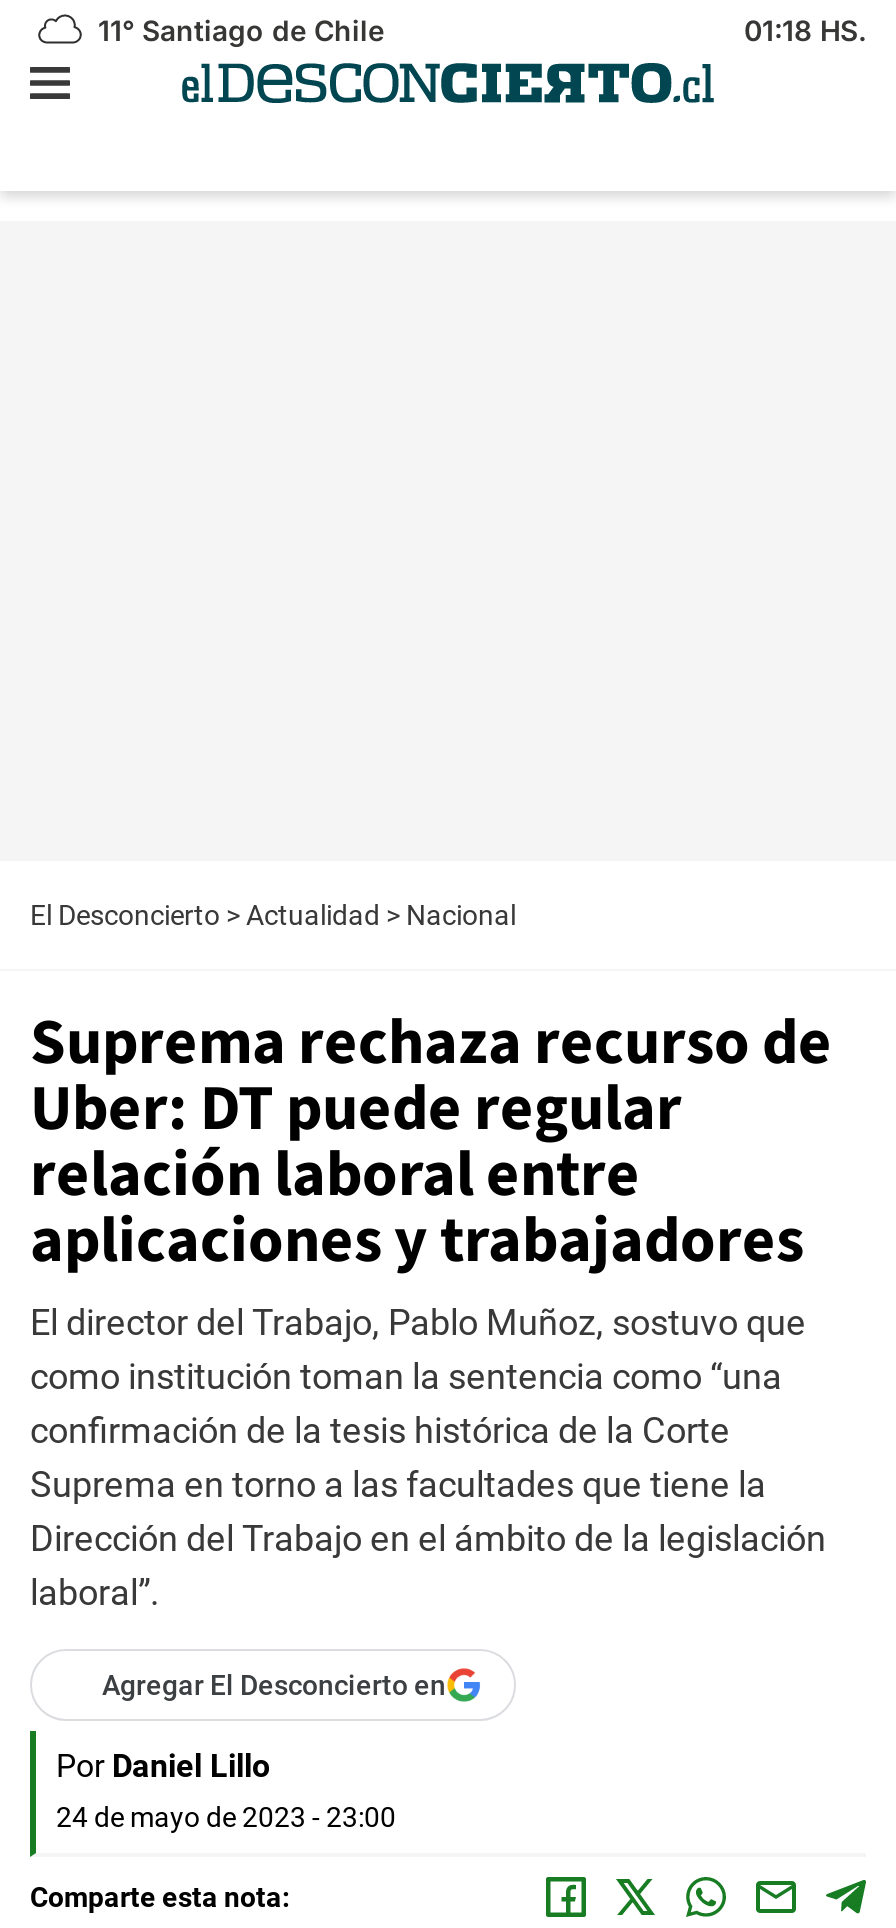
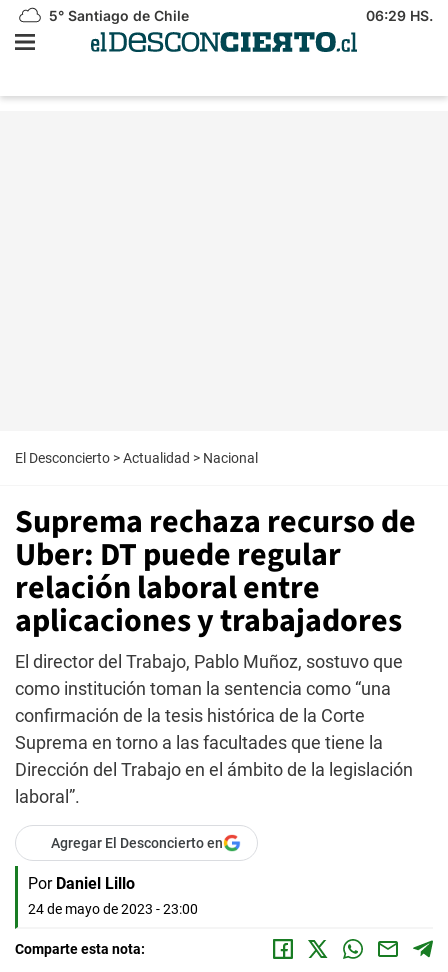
- 11° Santiago de Chile
+ 5° Santiago de Chile

- 01:18 HS.
+ 06:29 HS.
